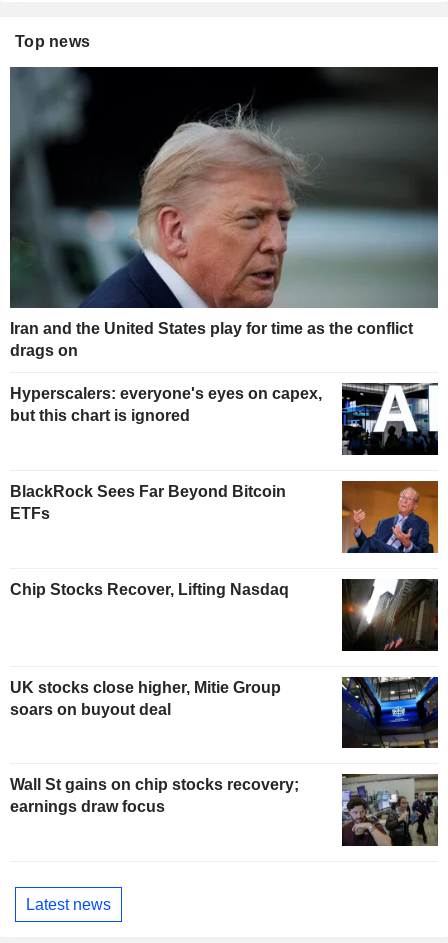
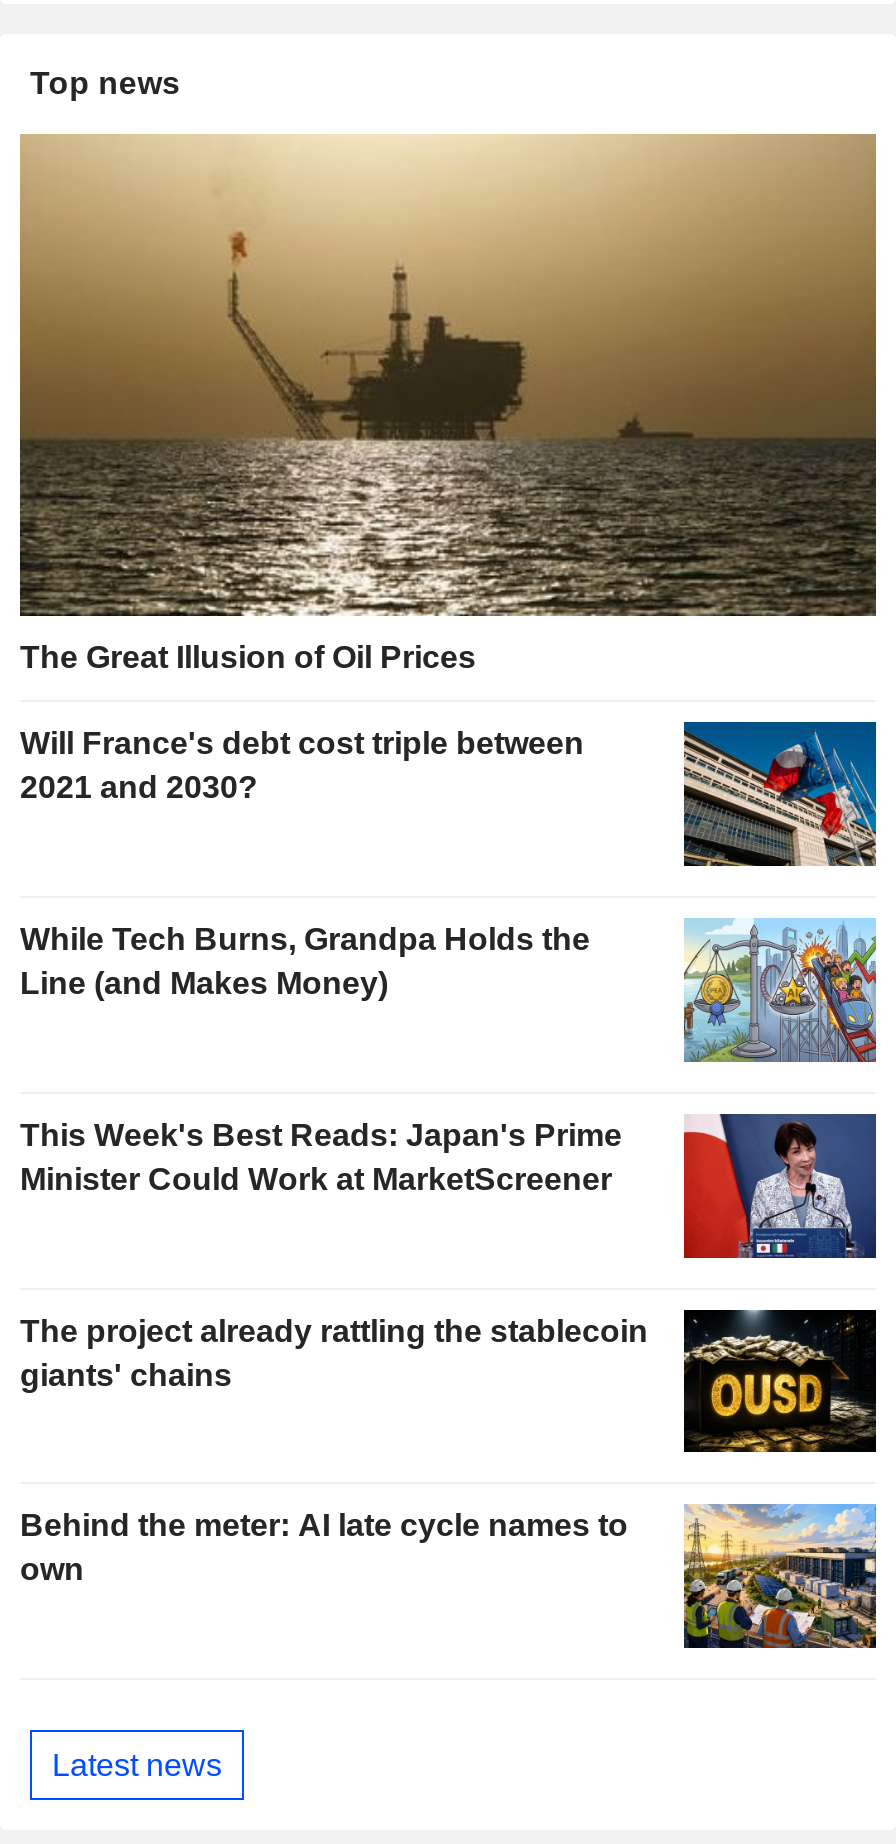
- [image]
- Iran and the United States play for time as the conflict
- drags on
+ [image]
+ The Great Illusion of Oil Prices

- Hyperscalers: everyone's eyes on capex,
- but this chart is ignored
+ Will France's debt cost triple between
+ 2021 and 2030?

- [image]
+ [image]

- BlackRock Sees Far Beyond Bitcoin
- ETFs
+ While Tech Burns, Grandpa Holds the
+ Line (and Makes Money)

- [image]
+ [image]

- Chip Stocks Recover, Lifting Nasdaq
+ This Week's Best Reads: Japan's Prime
+ Minister Could Work at MarketScreener

- [image]
+ [image]

- UK stocks close higher, Mitie Group
- soars on buyout deal
+ The project already rattling the stablecoin
+ giants' chains

- [image]
+ [image]

- Wall St gains on chip stocks recovery;
- earnings draw focus
+ Behind the meter: AI late cycle names to
+ own

- [image]
+ [image]
